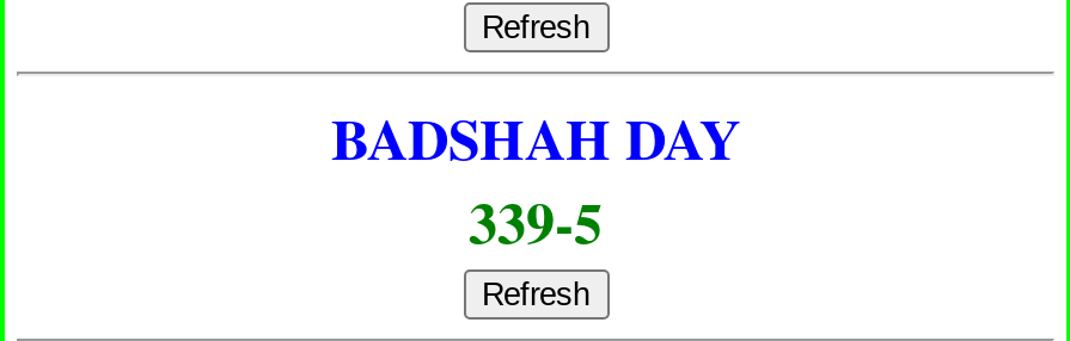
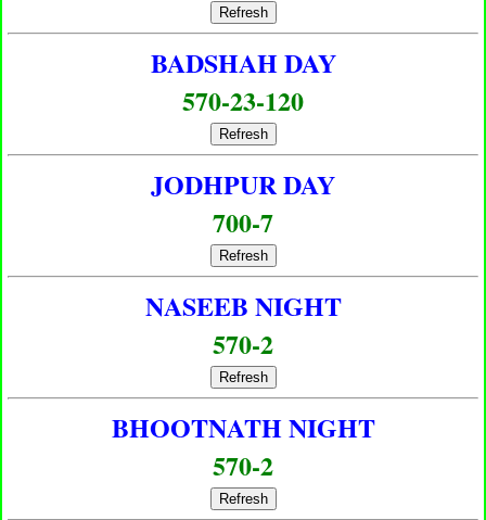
- 339-5
+ 570-23-120
+ Refresh
+ JODHPUR DAY
+ 700-7
+ Refresh
+ NASEEB NIGHT
+ 570-2
+ Refresh
+ BHOOTNATH NIGHT
+ 570-2
